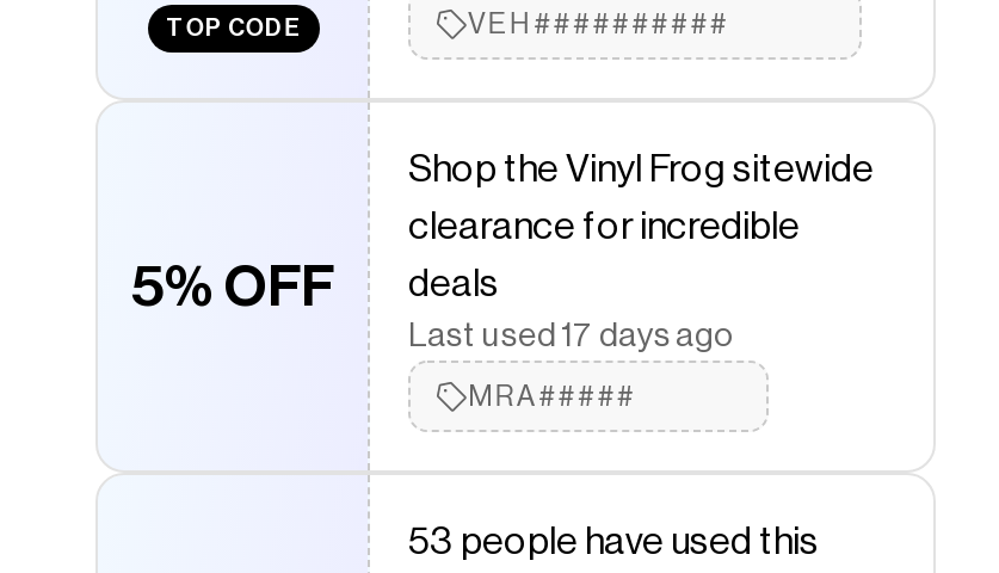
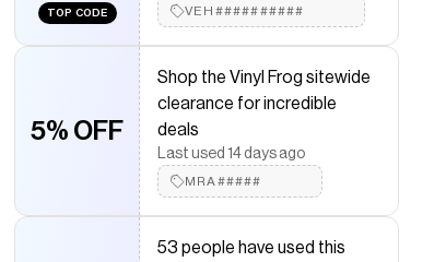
- Last used 17 days ago
+ Last used 14 days ago
